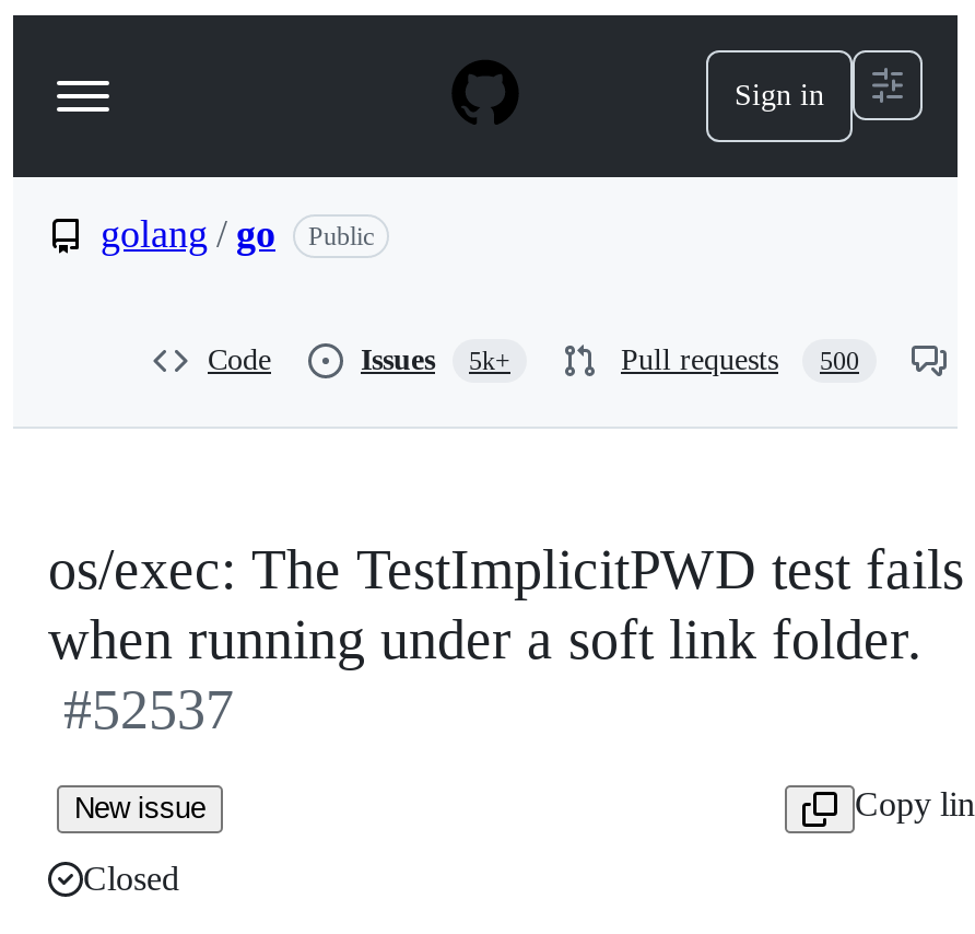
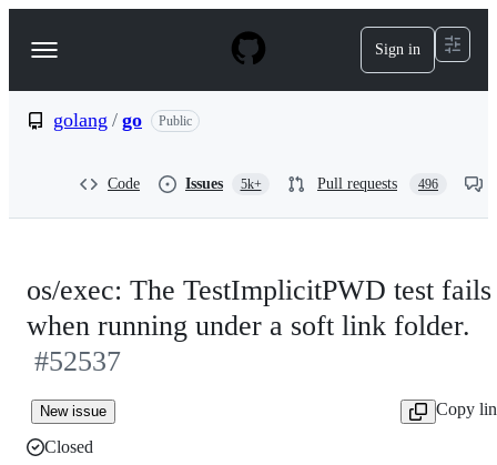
- Pull requests 500
+ Pull requests 496
